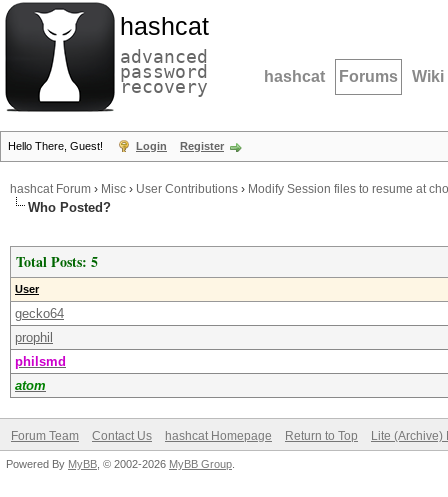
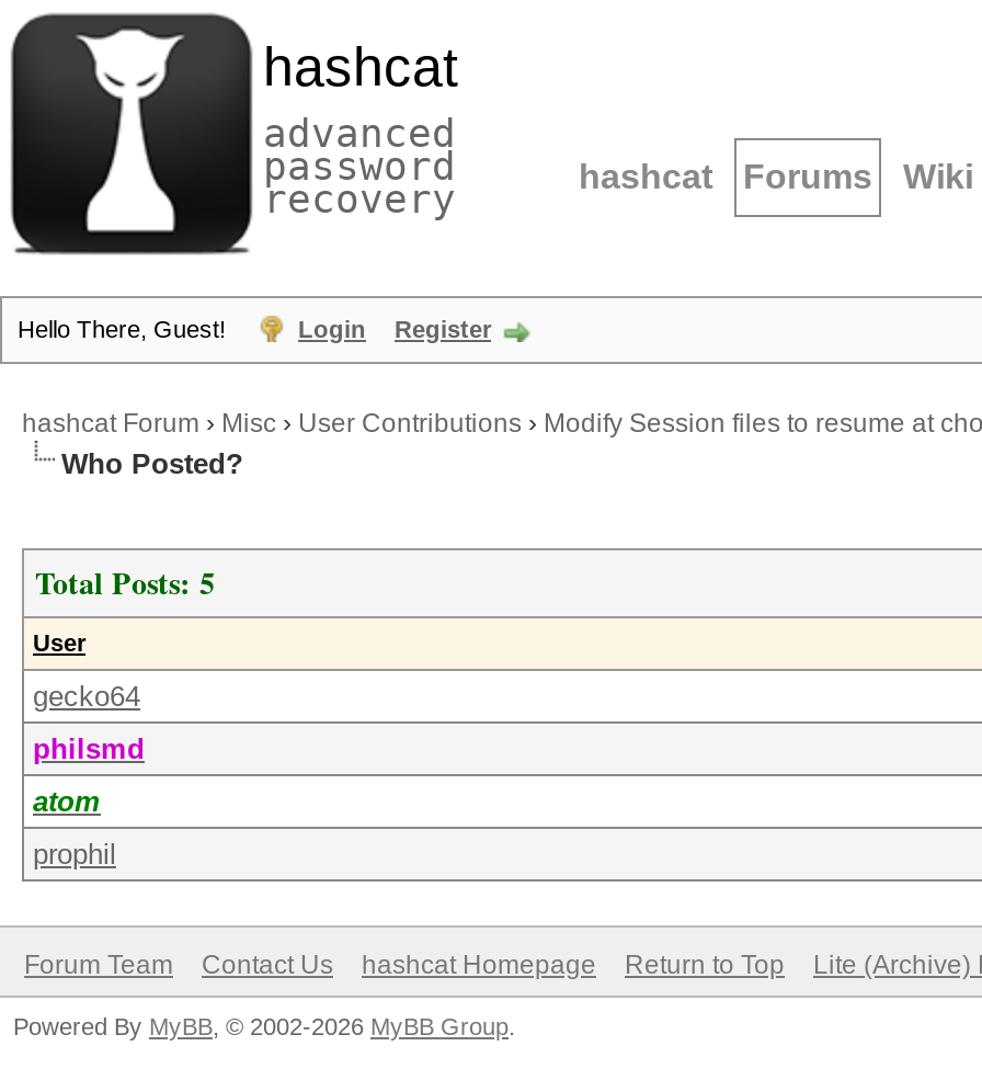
moved down: prophil

moved up: philsmd | atom
